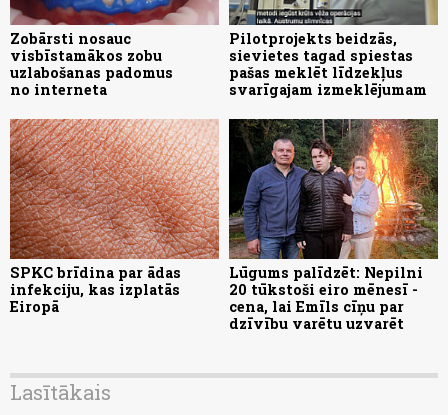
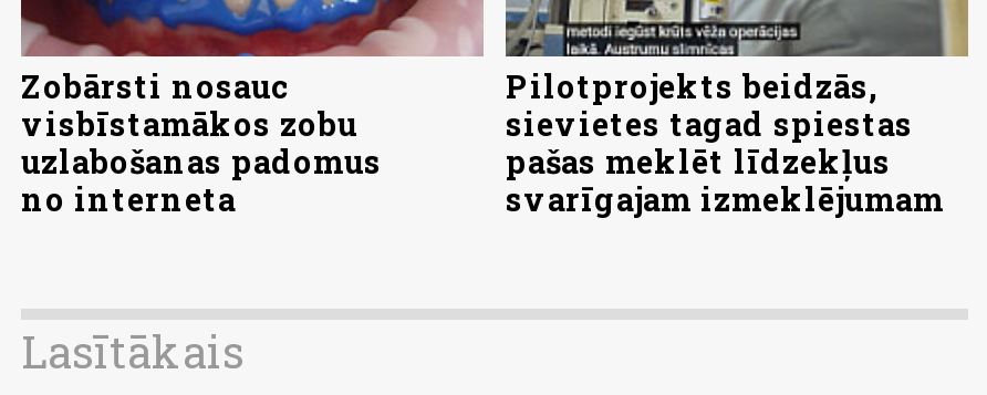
- [image]
- SPKC brīdina par ādas
- infekciju, kas izplatās
- Eiropā

- [image]
- Lūgums palīdzēt: Nepilni
- 20 tūkstoši eiro mēnesī -
- cena, lai Emīls cīņu par
- dzīvību varētu uzvarēt
